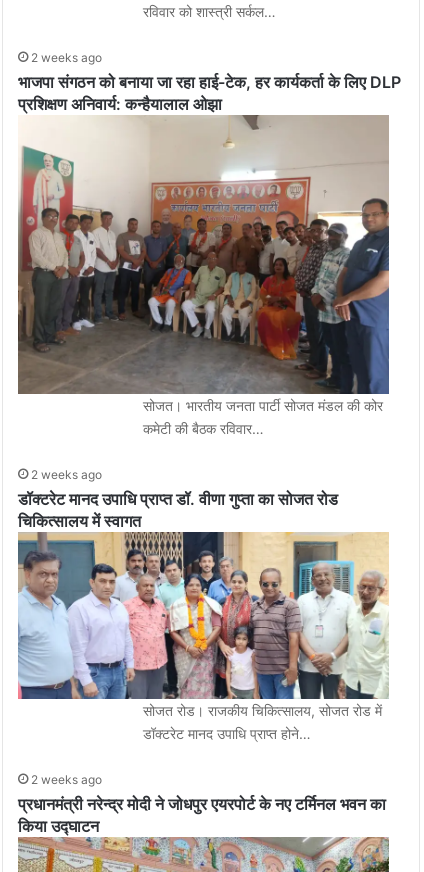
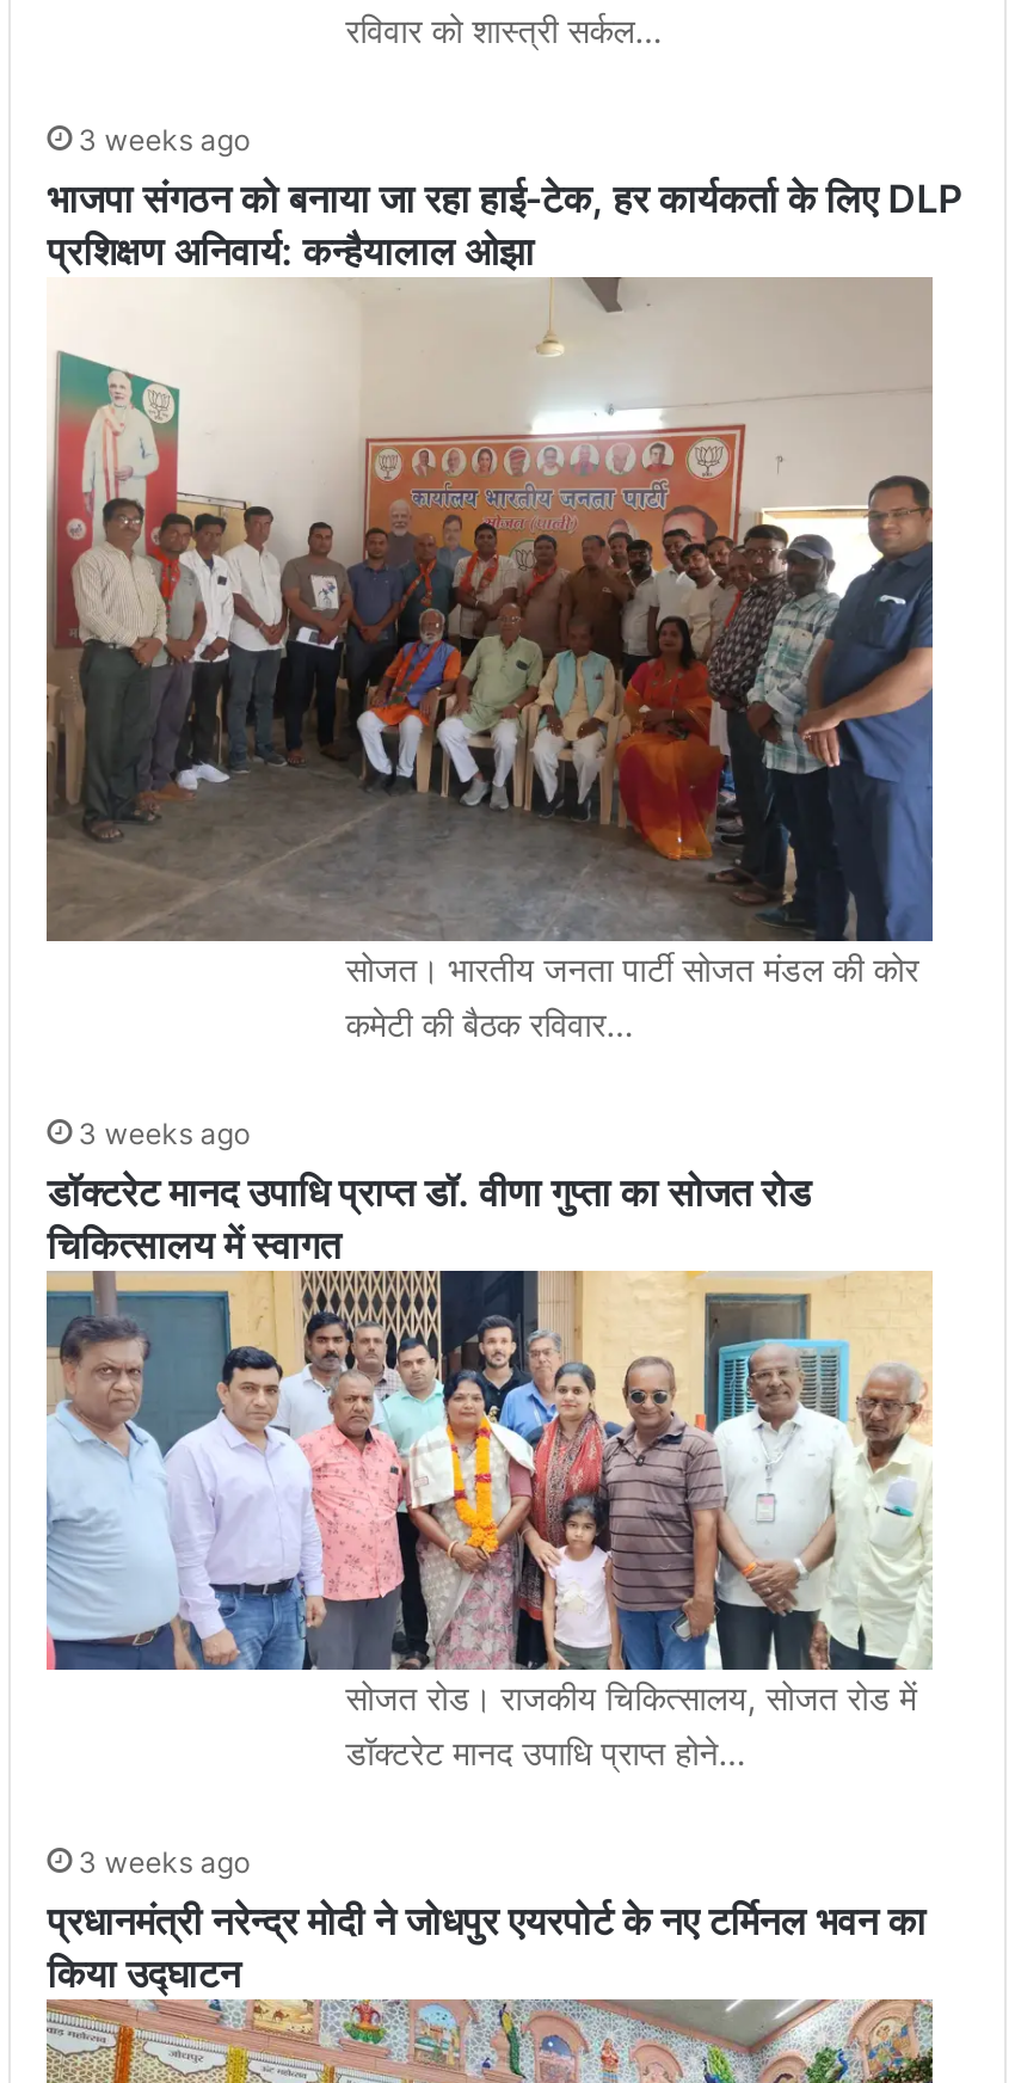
- 2 weeks ago
+ 3 weeks ago

- 2 weeks ago
+ 3 weeks ago

- 2 weeks ago
+ 3 weeks ago
